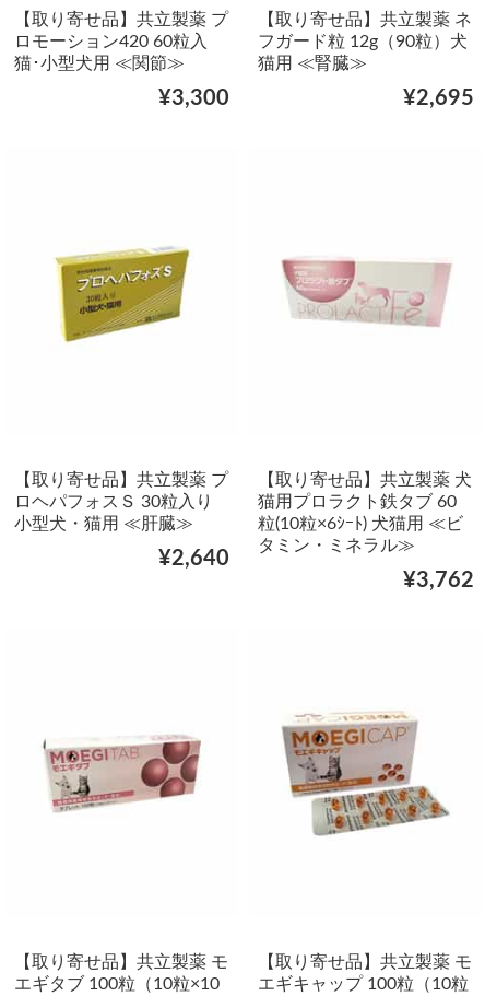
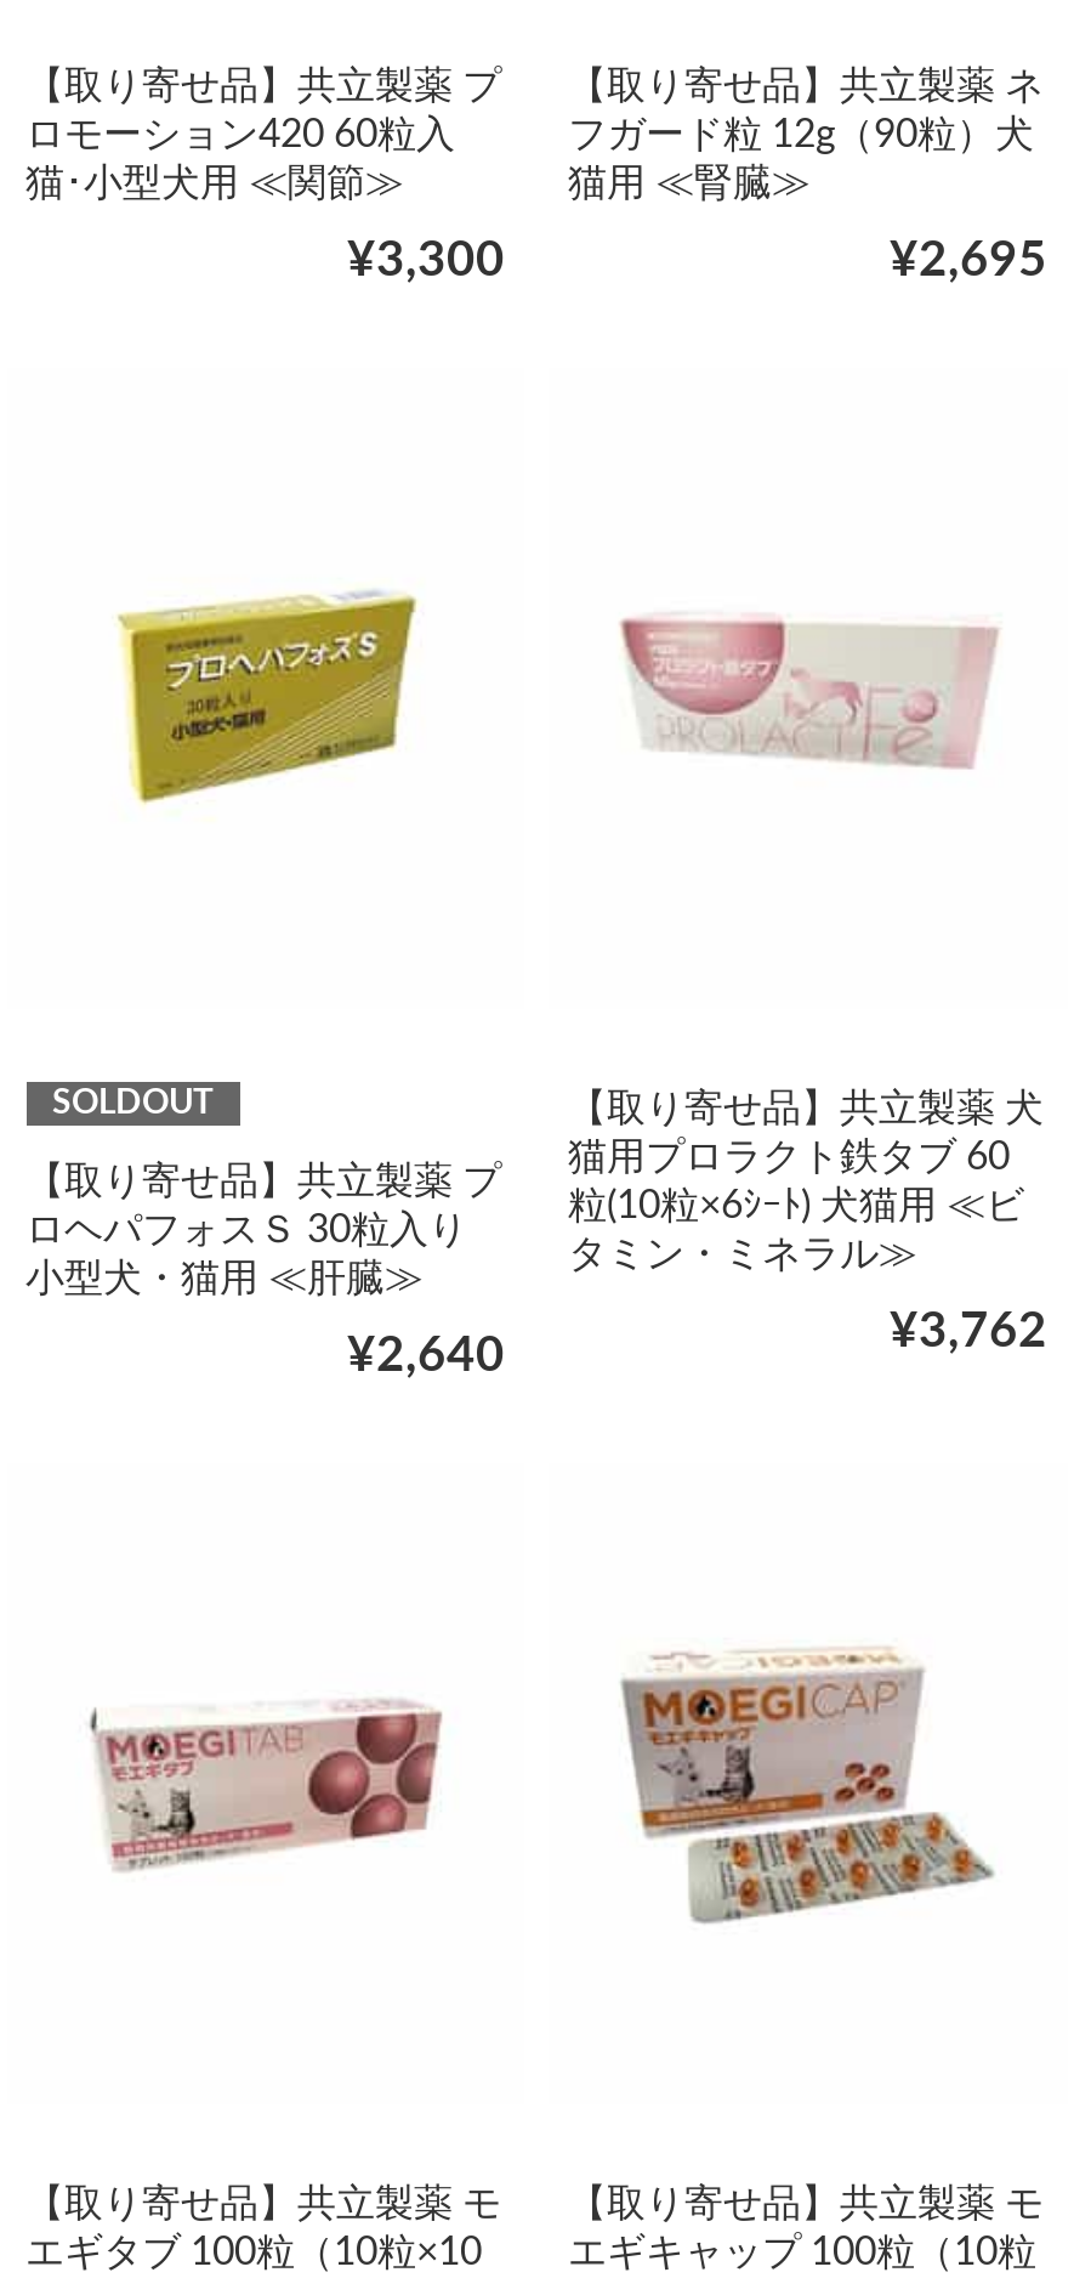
+ SOLDOUT

moved down: 【取り寄せ品】共立製薬 プ | ロヘパフォスＳ 30粒入り | ¥2,640
